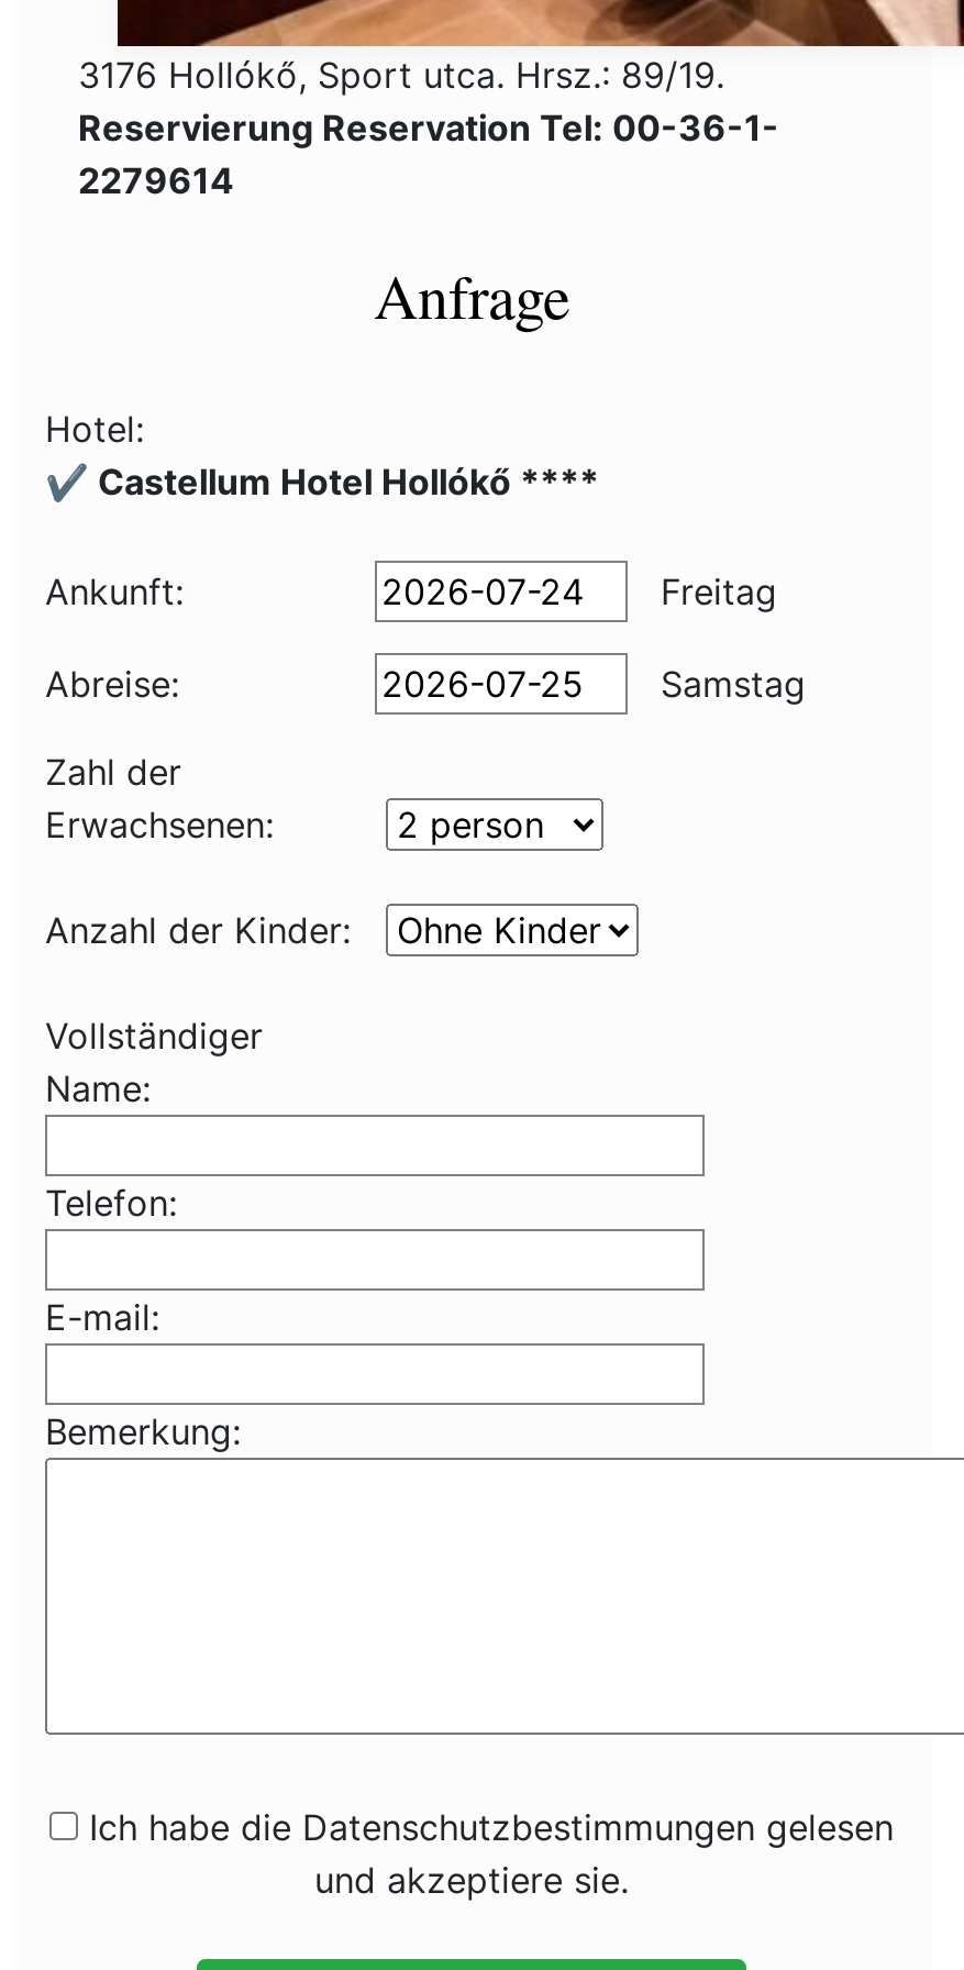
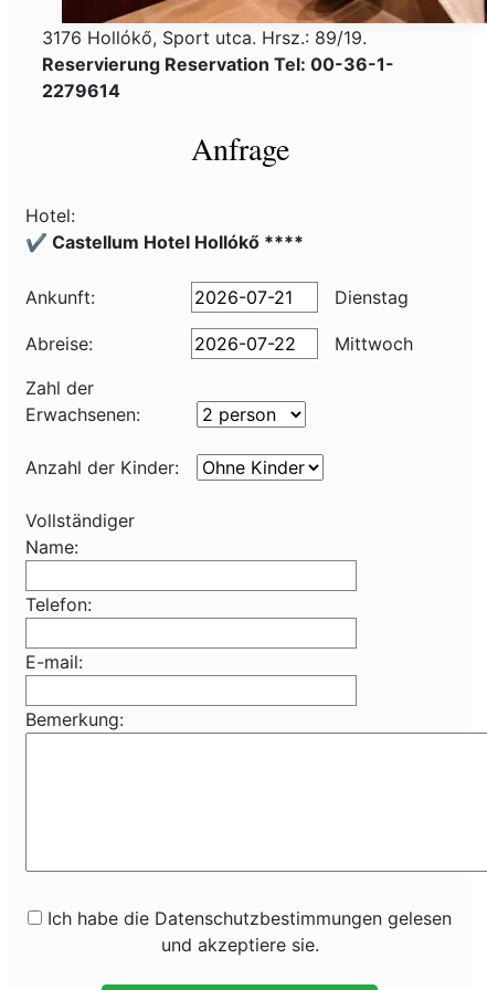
- Freitag
+ Dienstag

- Samstag
+ Mittwoch
